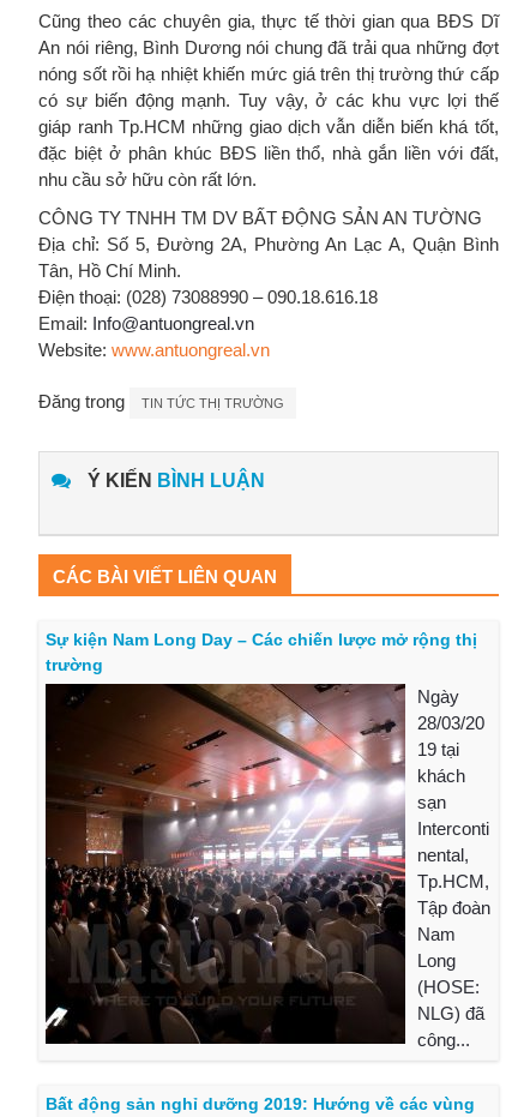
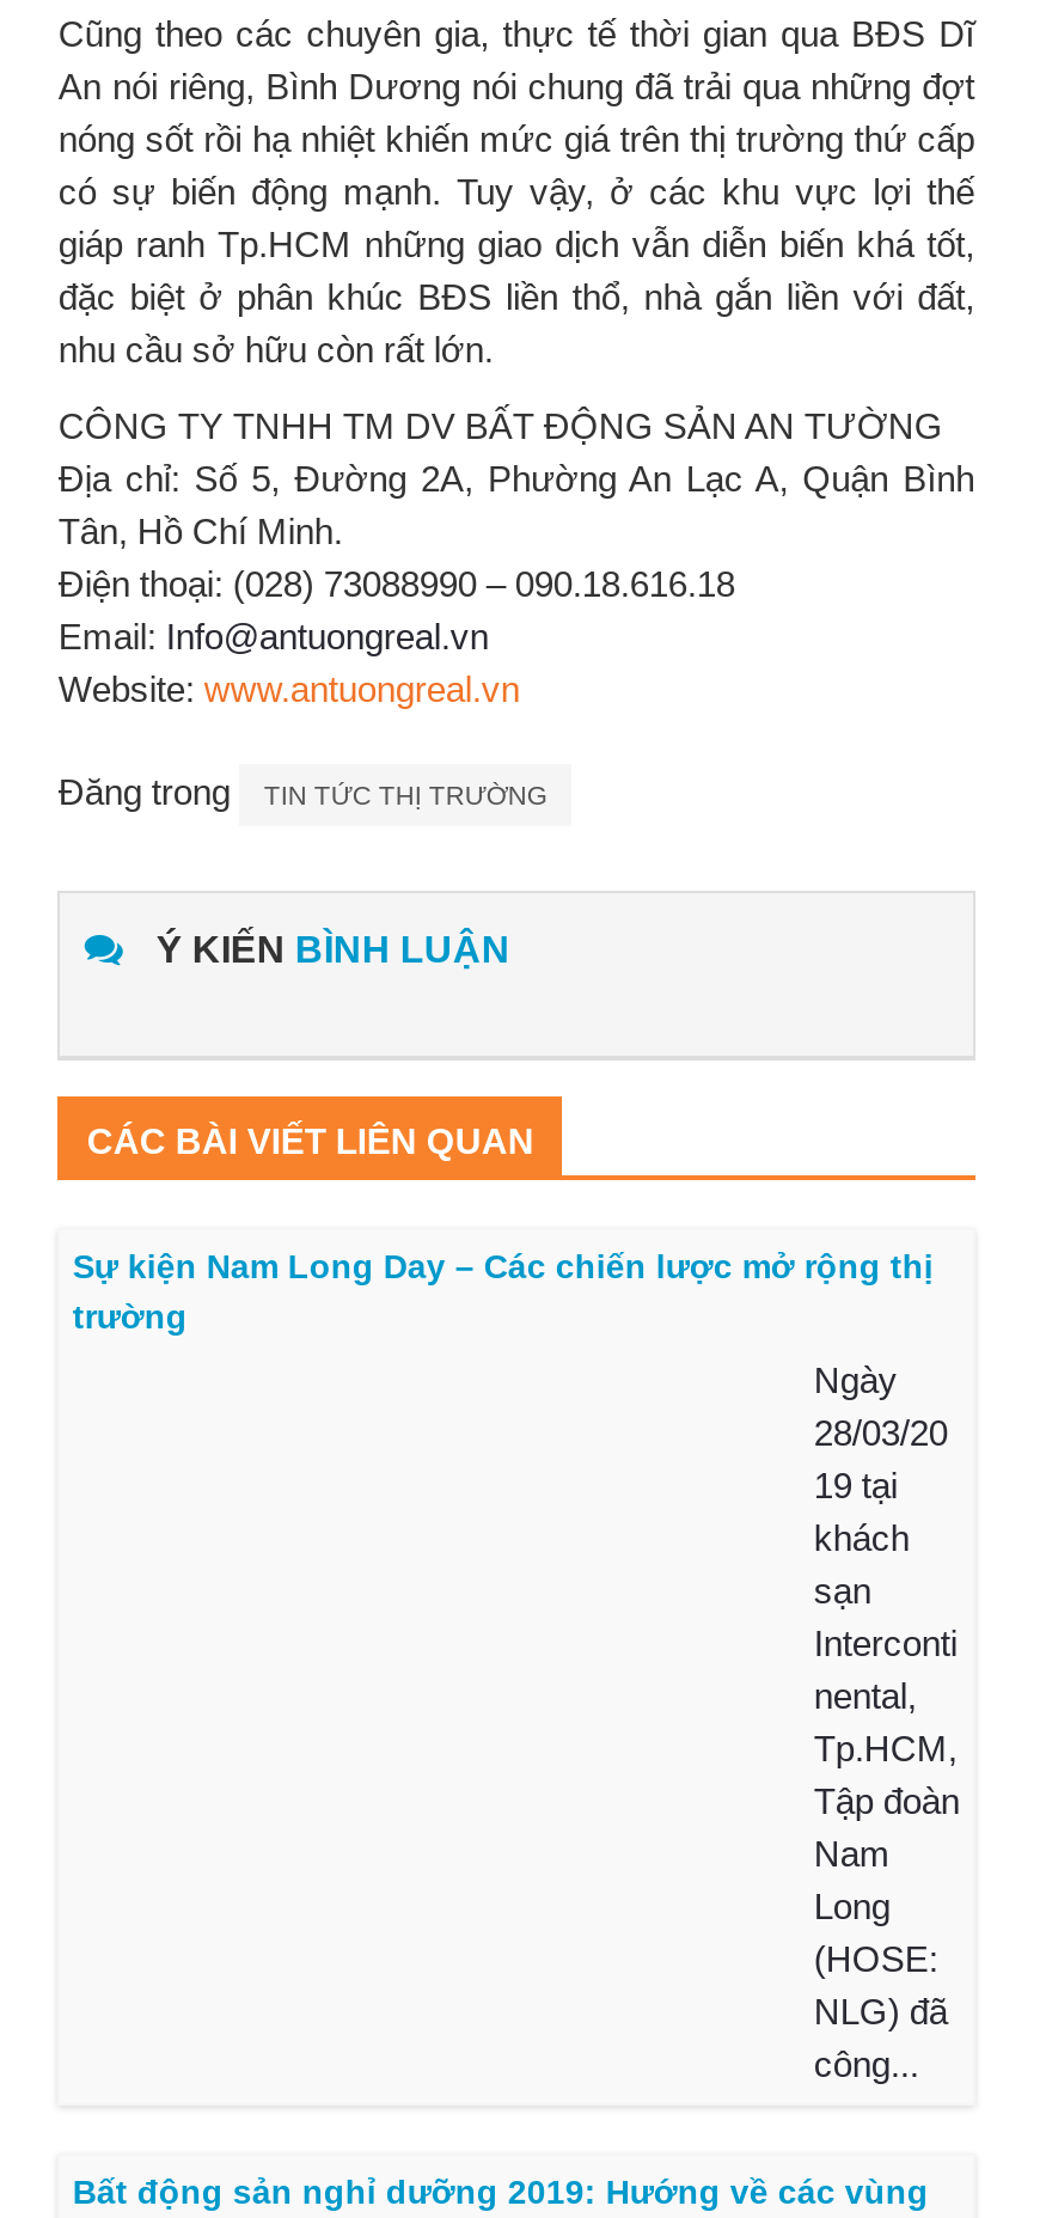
- [image]
